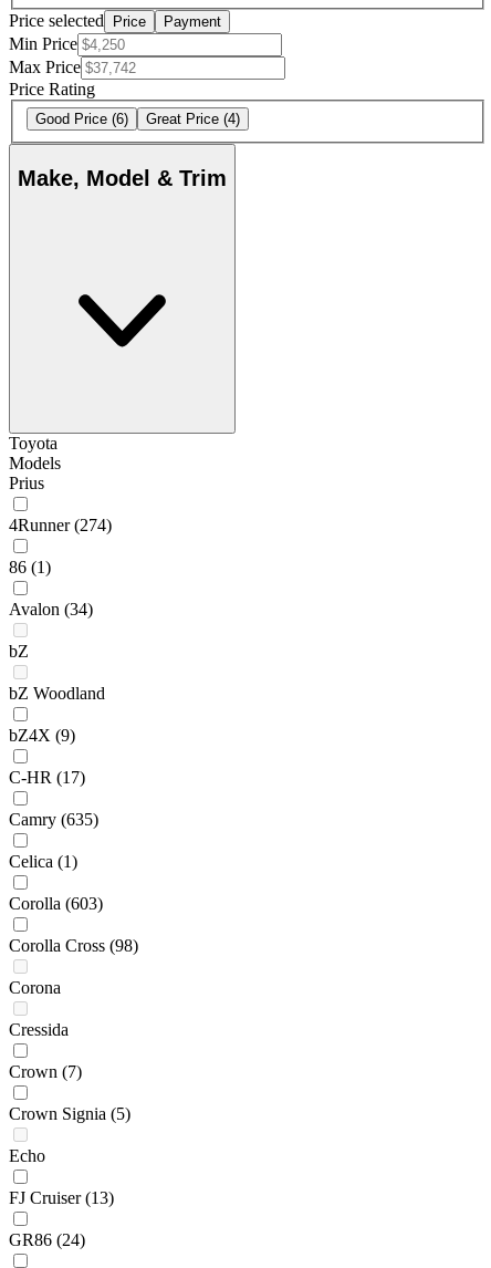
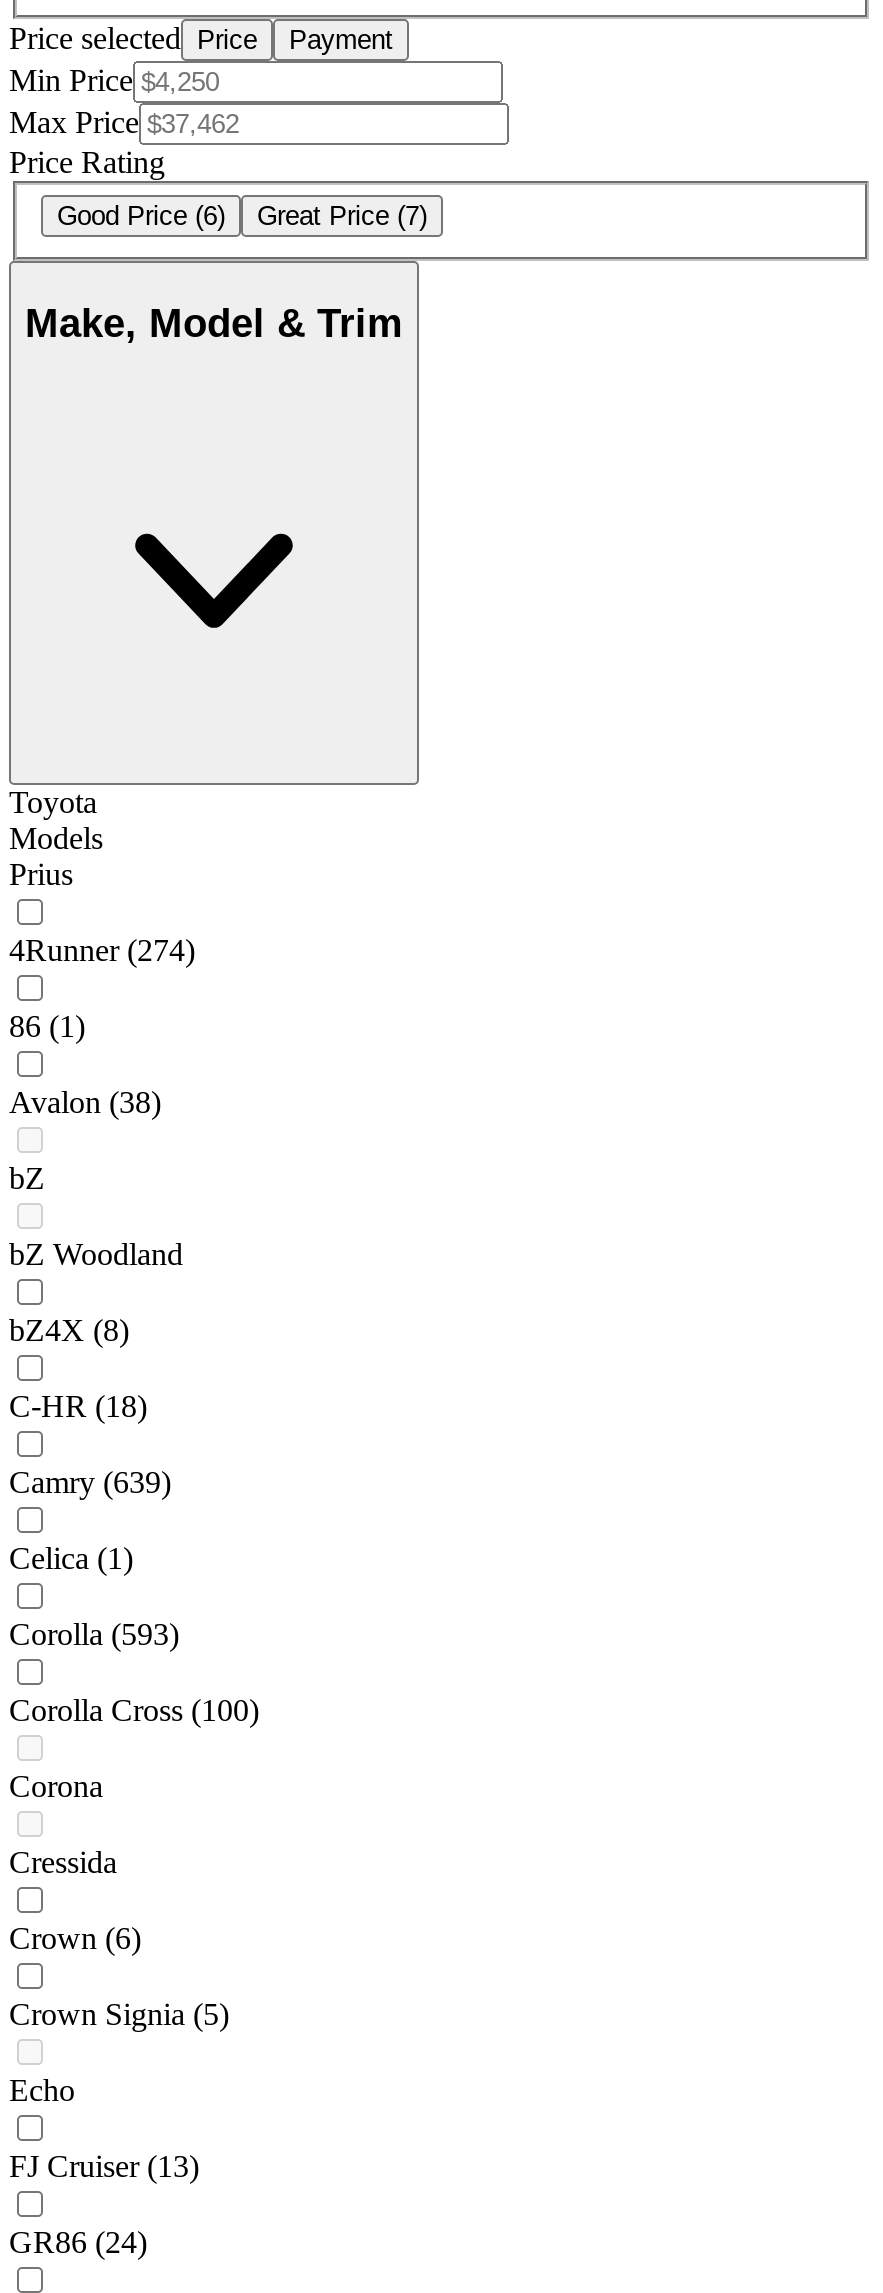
- Good Price (6) Great Price (4)
+ Good Price (6) Great Price (7)

- Avalon (34)
+ Avalon (38)

- bZ4X (9)
+ bZ4X (8)

- C-HR (17)
+ C-HR (18)

- Camry (635)
+ Camry (639)

- Corolla (603)
+ Corolla (593)

- Corolla Cross (98)
+ Corolla Cross (100)

- Crown (7)
+ Crown (6)
